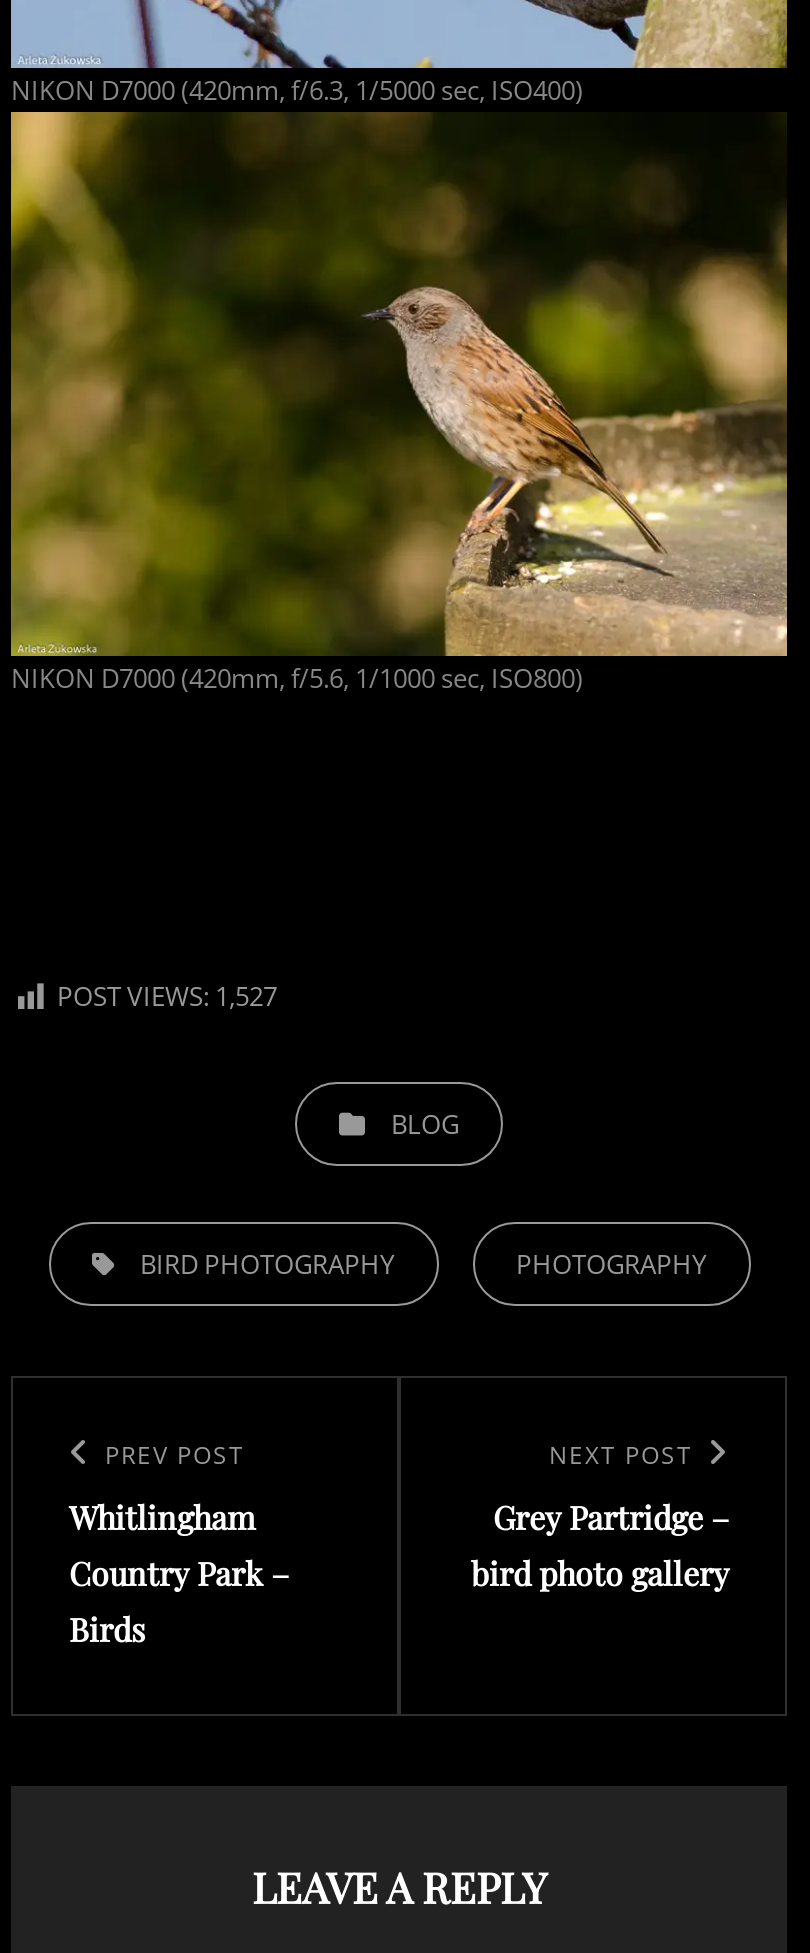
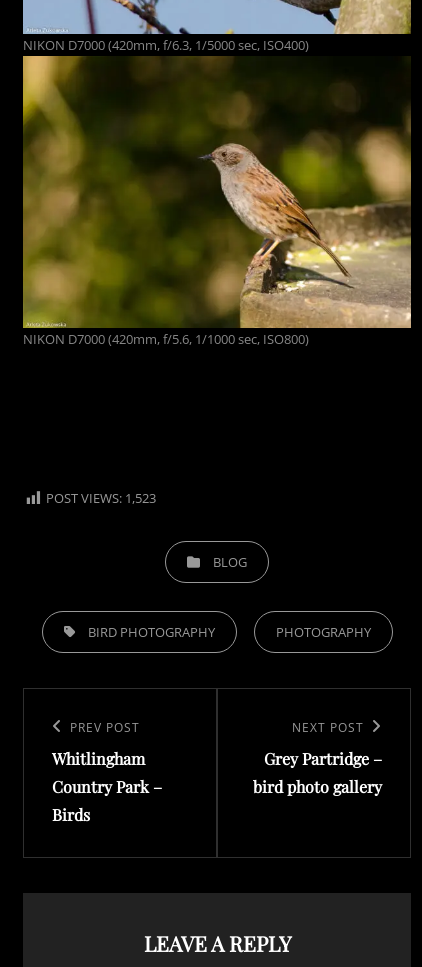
- POST VIEWS: 1,527
+ POST VIEWS: 1,523
